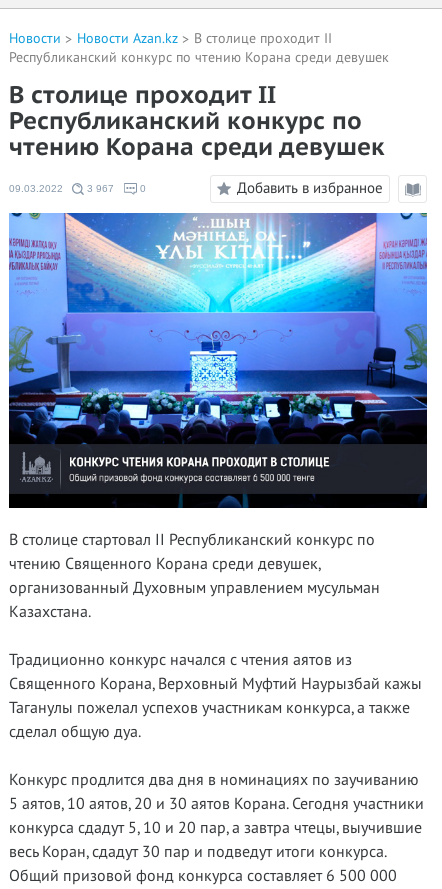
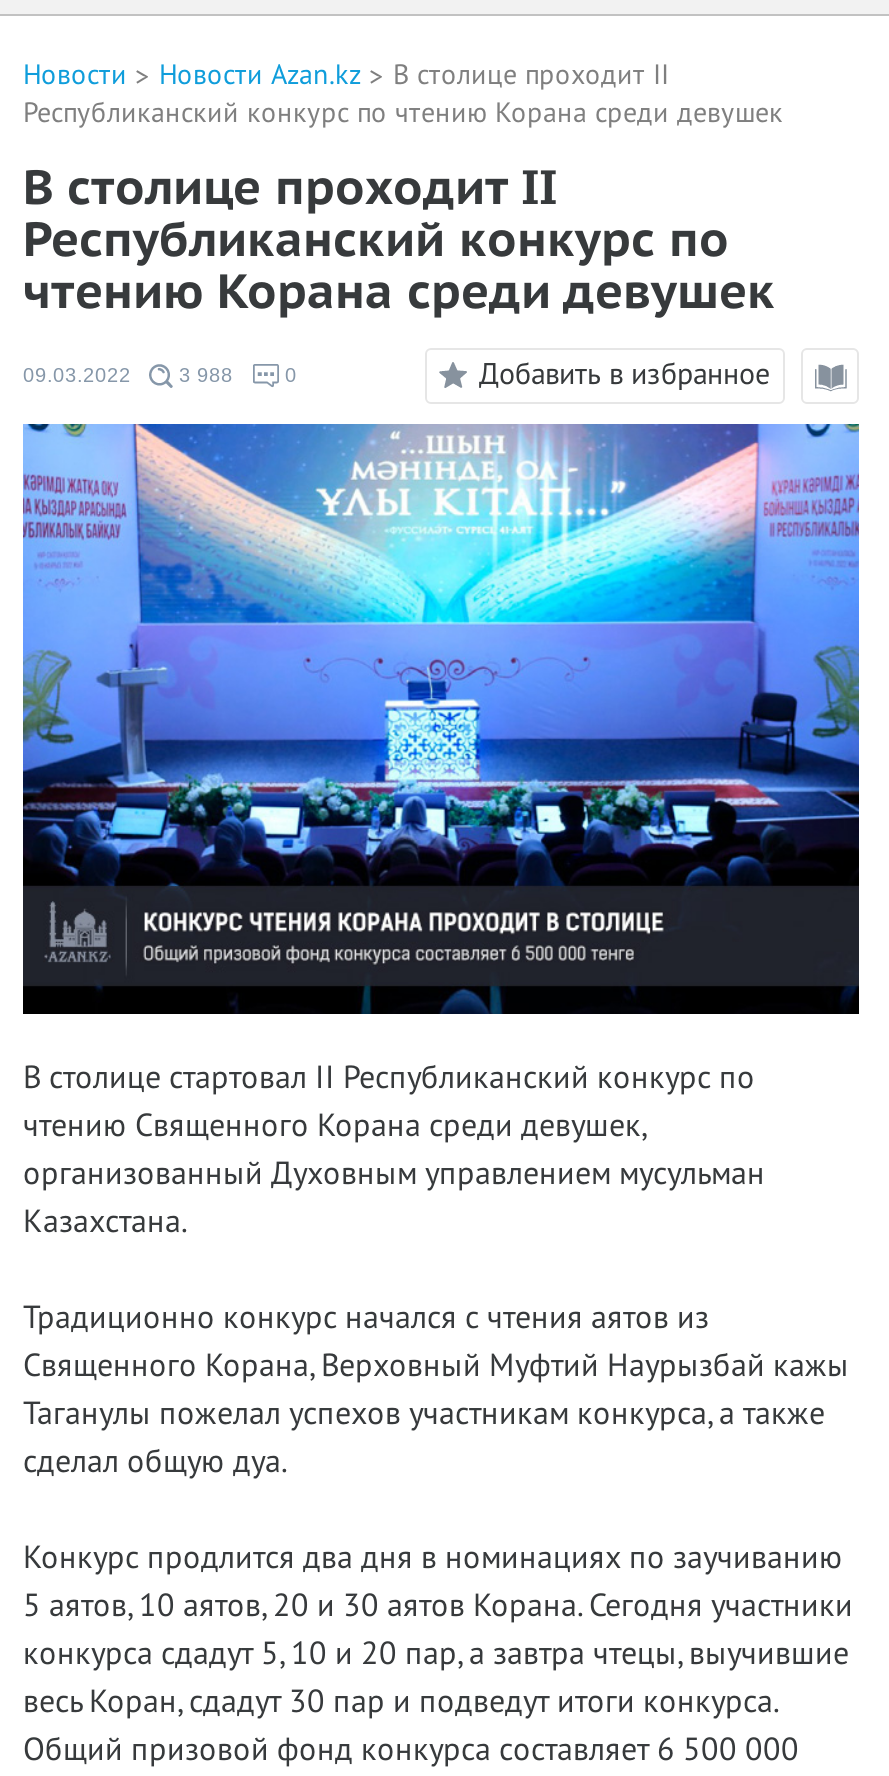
- 09.03.2022 3 967
+ 09.03.2022 3 988
